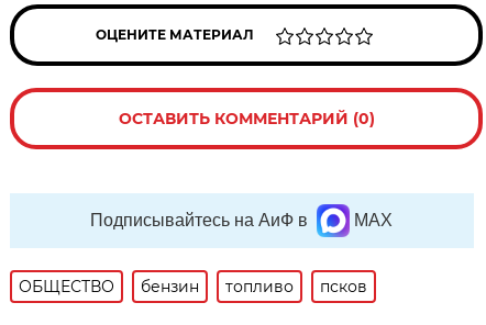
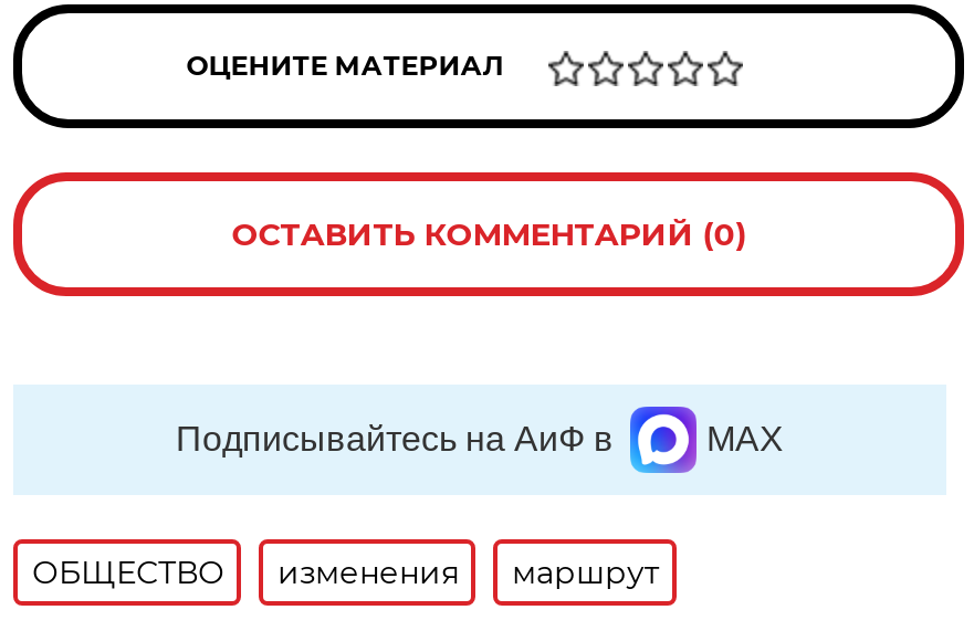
- бензин
- топливо
- псков
+ изменения
+ маршрут
